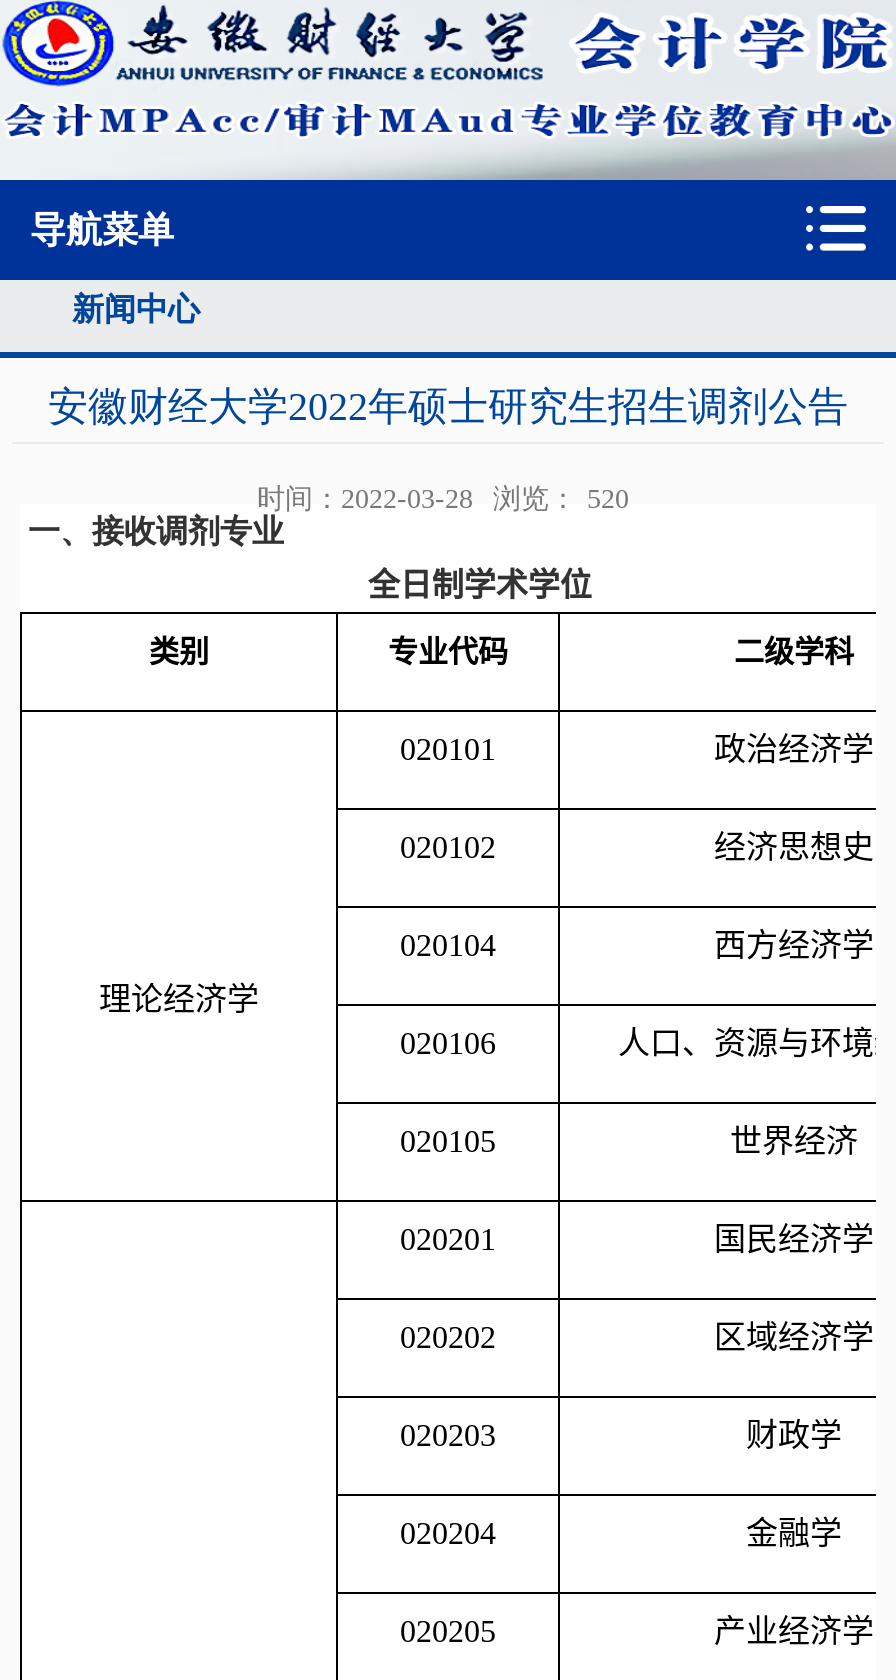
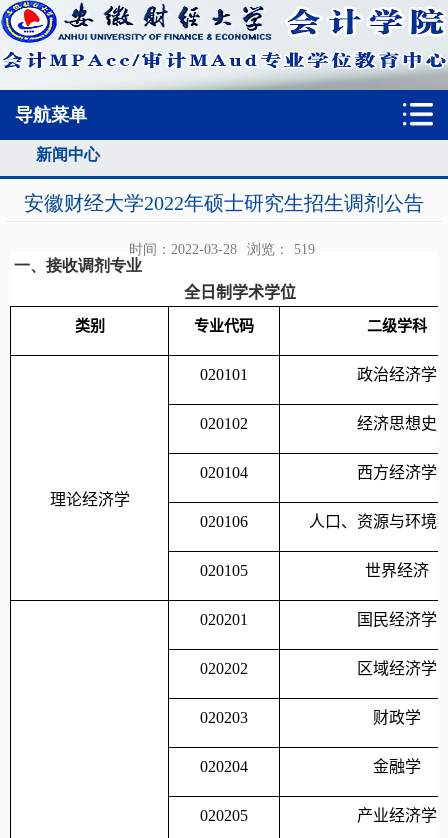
- 时间：2022-03-28 浏览： 520
+ 时间：2022-03-28 浏览： 519
